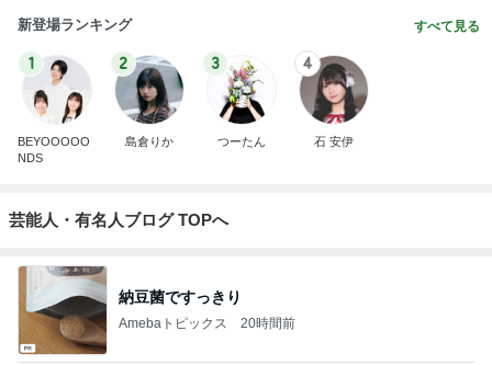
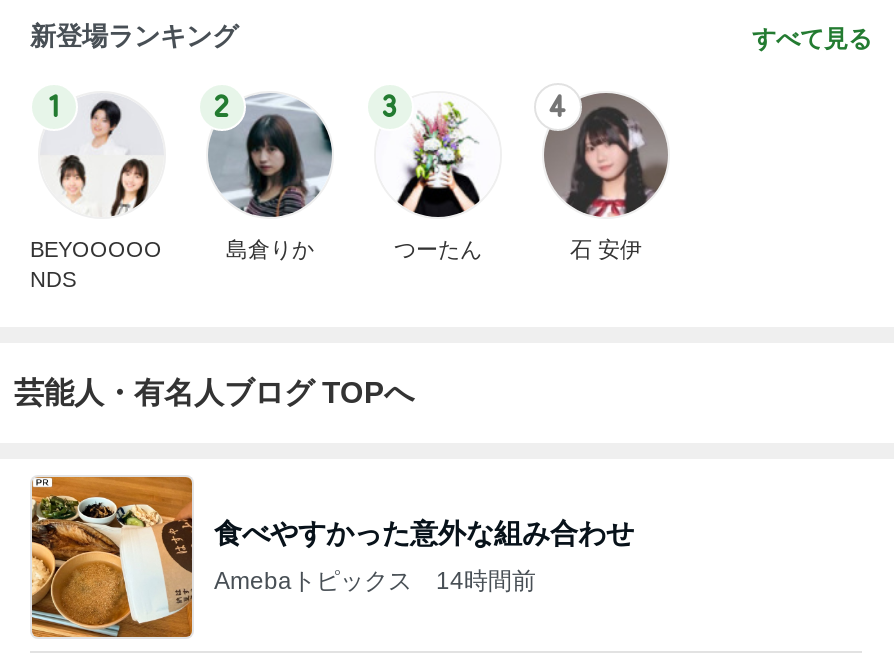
- [image]
- 納豆菌ですっきり
+ [image]
+ 食べやすかった意外な組み合わせ

- Amebaトピックス 20時間前
+ Amebaトピックス 14時間前
